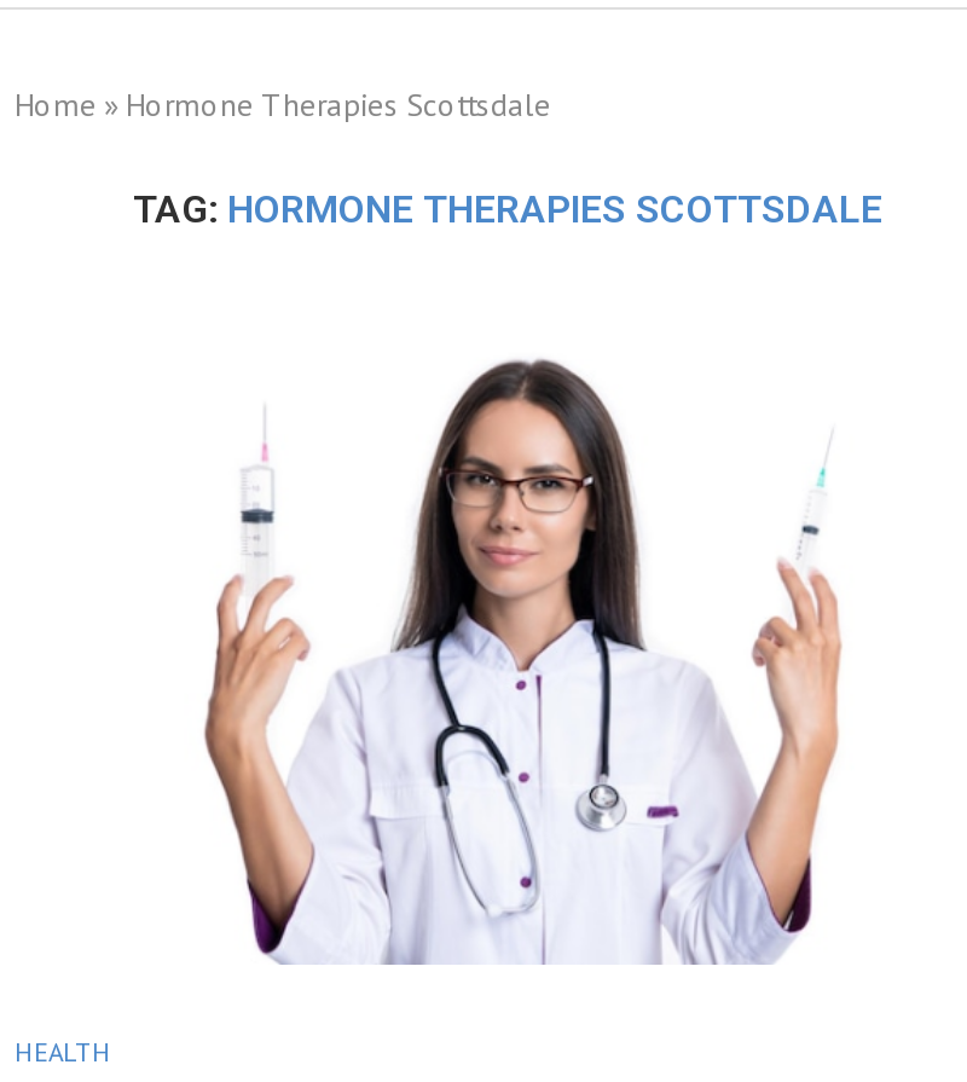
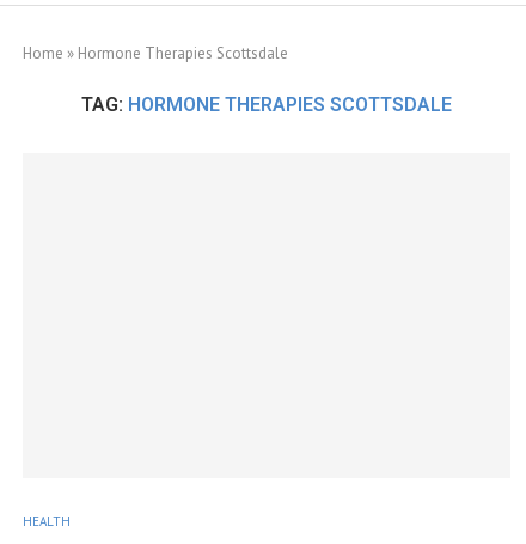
- [image]
